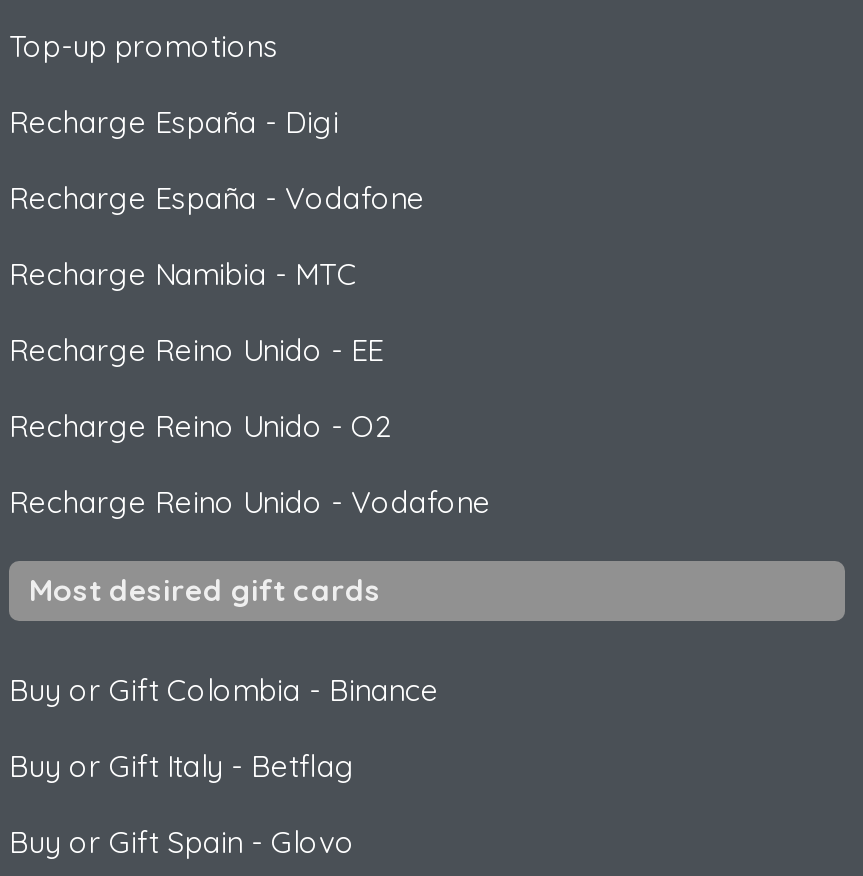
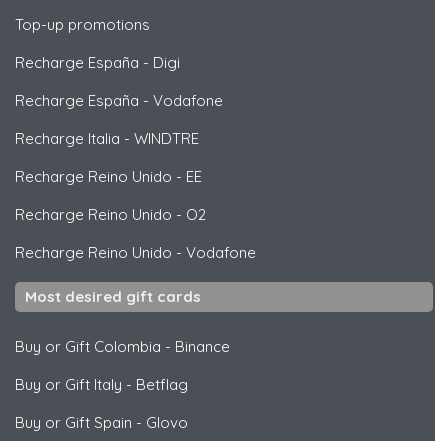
- Recharge Namibia - MTC
+ Recharge Italia - WINDTRE
